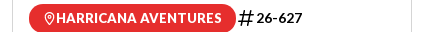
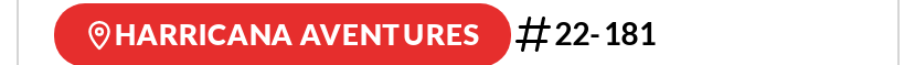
- 26-627
+ 22-181
